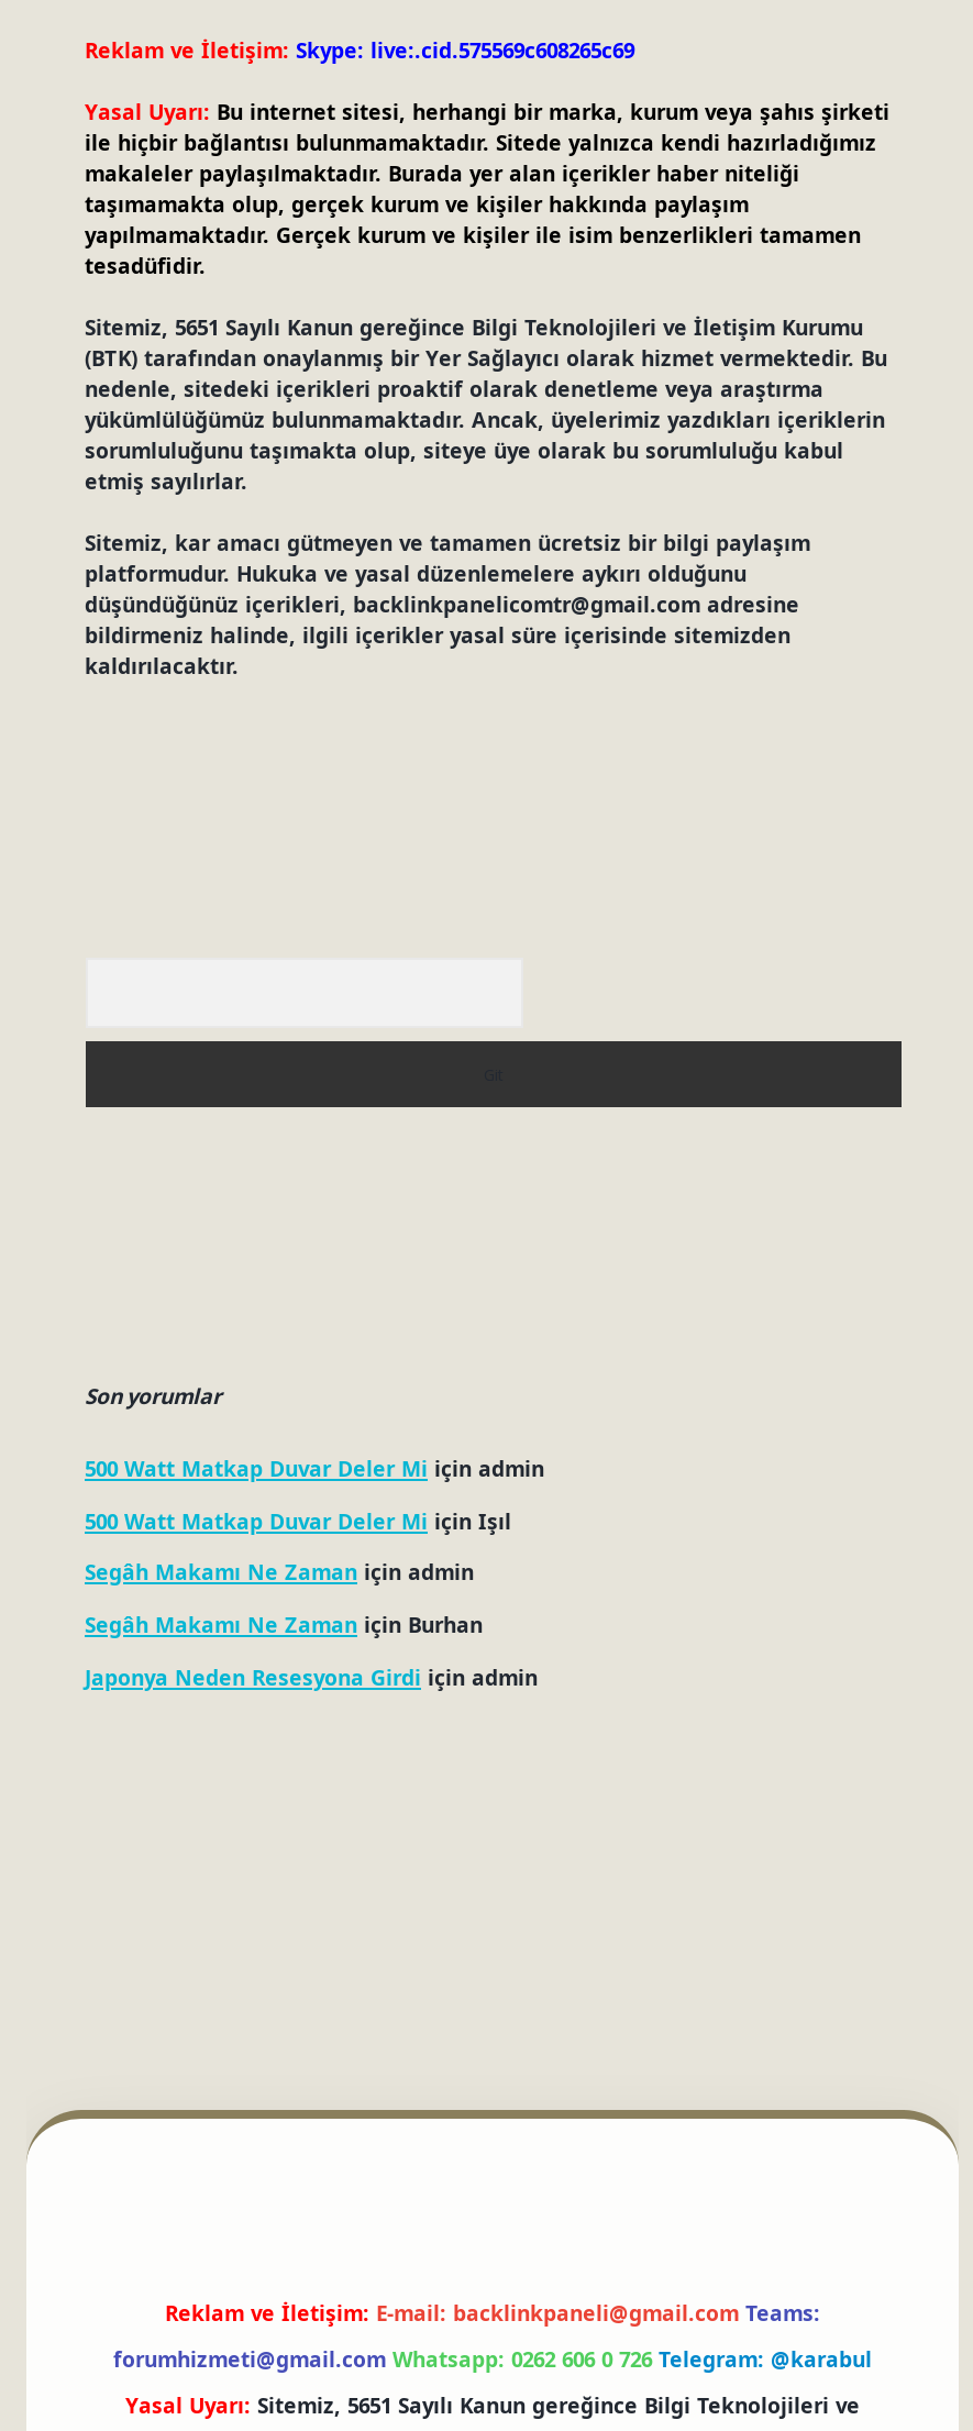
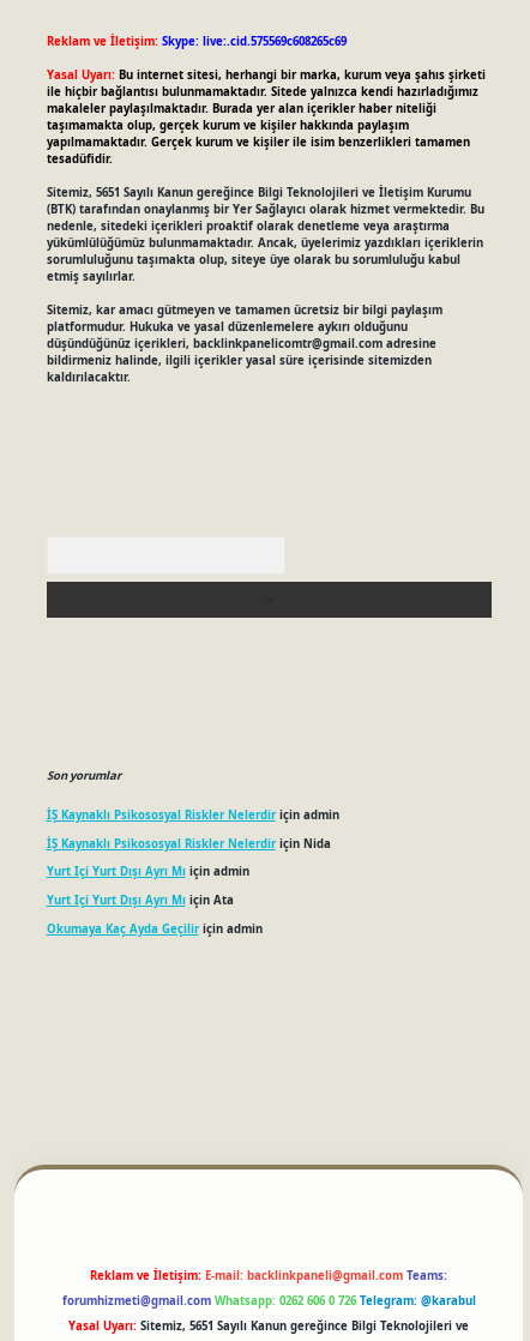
- 500 Watt Matkap Duvar Deler Mi için admin
+ İŞ Kaynaklı Psikososyal Riskler Nelerdir için admin

- 500 Watt Matkap Duvar Deler Mi için Işıl
+ İŞ Kaynaklı Psikososyal Riskler Nelerdir için Nida

- Segâh Makamı Ne Zaman için admin
+ Yurt Içi Yurt Dışı Ayrı Mı için admin

- Segâh Makamı Ne Zaman için Burhan
+ Yurt Içi Yurt Dışı Ayrı Mı için Ata

- Japonya Neden Resesyona Girdi için admin
+ Okumaya Kaç Ayda Geçilir için admin
